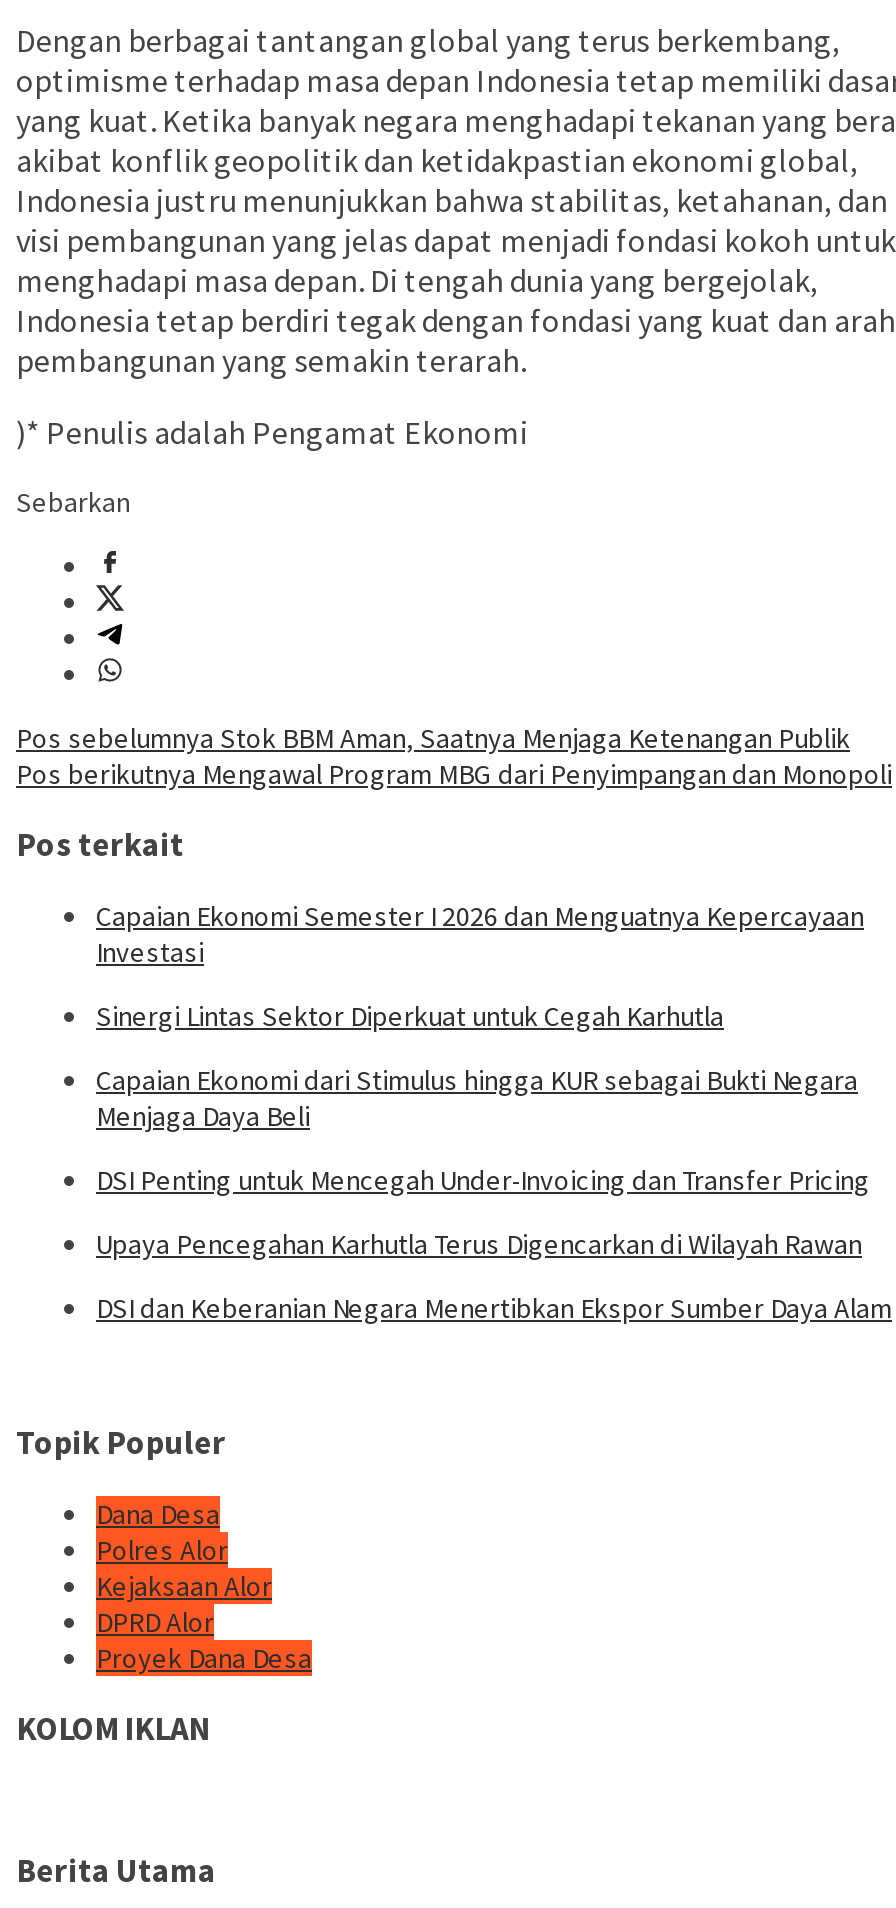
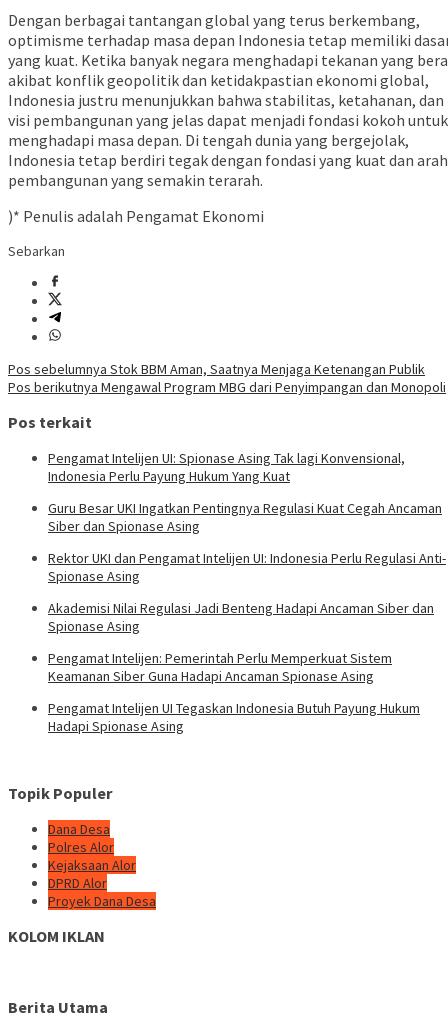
- Capaian Ekonomi Semester I 2026 dan Menguatnya Kepercayaan
- Investasi
+ Pengamat Intelijen UI: Spionase Asing Tak lagi Konvensional,
+ Indonesia Perlu Payung Hukum Yang Kuat

- Sinergi Lintas Sektor Diperkuat untuk Cegah Karhutla
+ Guru Besar UKI Ingatkan Pentingnya Regulasi Kuat Cegah Ancaman
+ Siber dan Spionase Asing

- Capaian Ekonomi dari Stimulus hingga KUR sebagai Bukti Negara
- Menjaga Daya Beli
+ Rektor UKI dan Pengamat Intelijen UI: Indonesia Perlu Regulasi Anti-
+ Spionase Asing

- DSI Penting untuk Mencegah Under-Invoicing dan Transfer Pricing
+ Akademisi Nilai Regulasi Jadi Benteng Hadapi Ancaman Siber dan
+ Spionase Asing

- Upaya Pencegahan Karhutla Terus Digencarkan di Wilayah Rawan
+ Pengamat Intelijen: Pemerintah Perlu Memperkuat Sistem
+ Keamanan Siber Guna Hadapi Ancaman Spionase Asing

- DSI dan Keberanian Negara Menertibkan Ekspor Sumber Daya Alam
+ Pengamat Intelijen UI Tegaskan Indonesia Butuh Payung Hukum
+ Hadapi Spionase Asing
